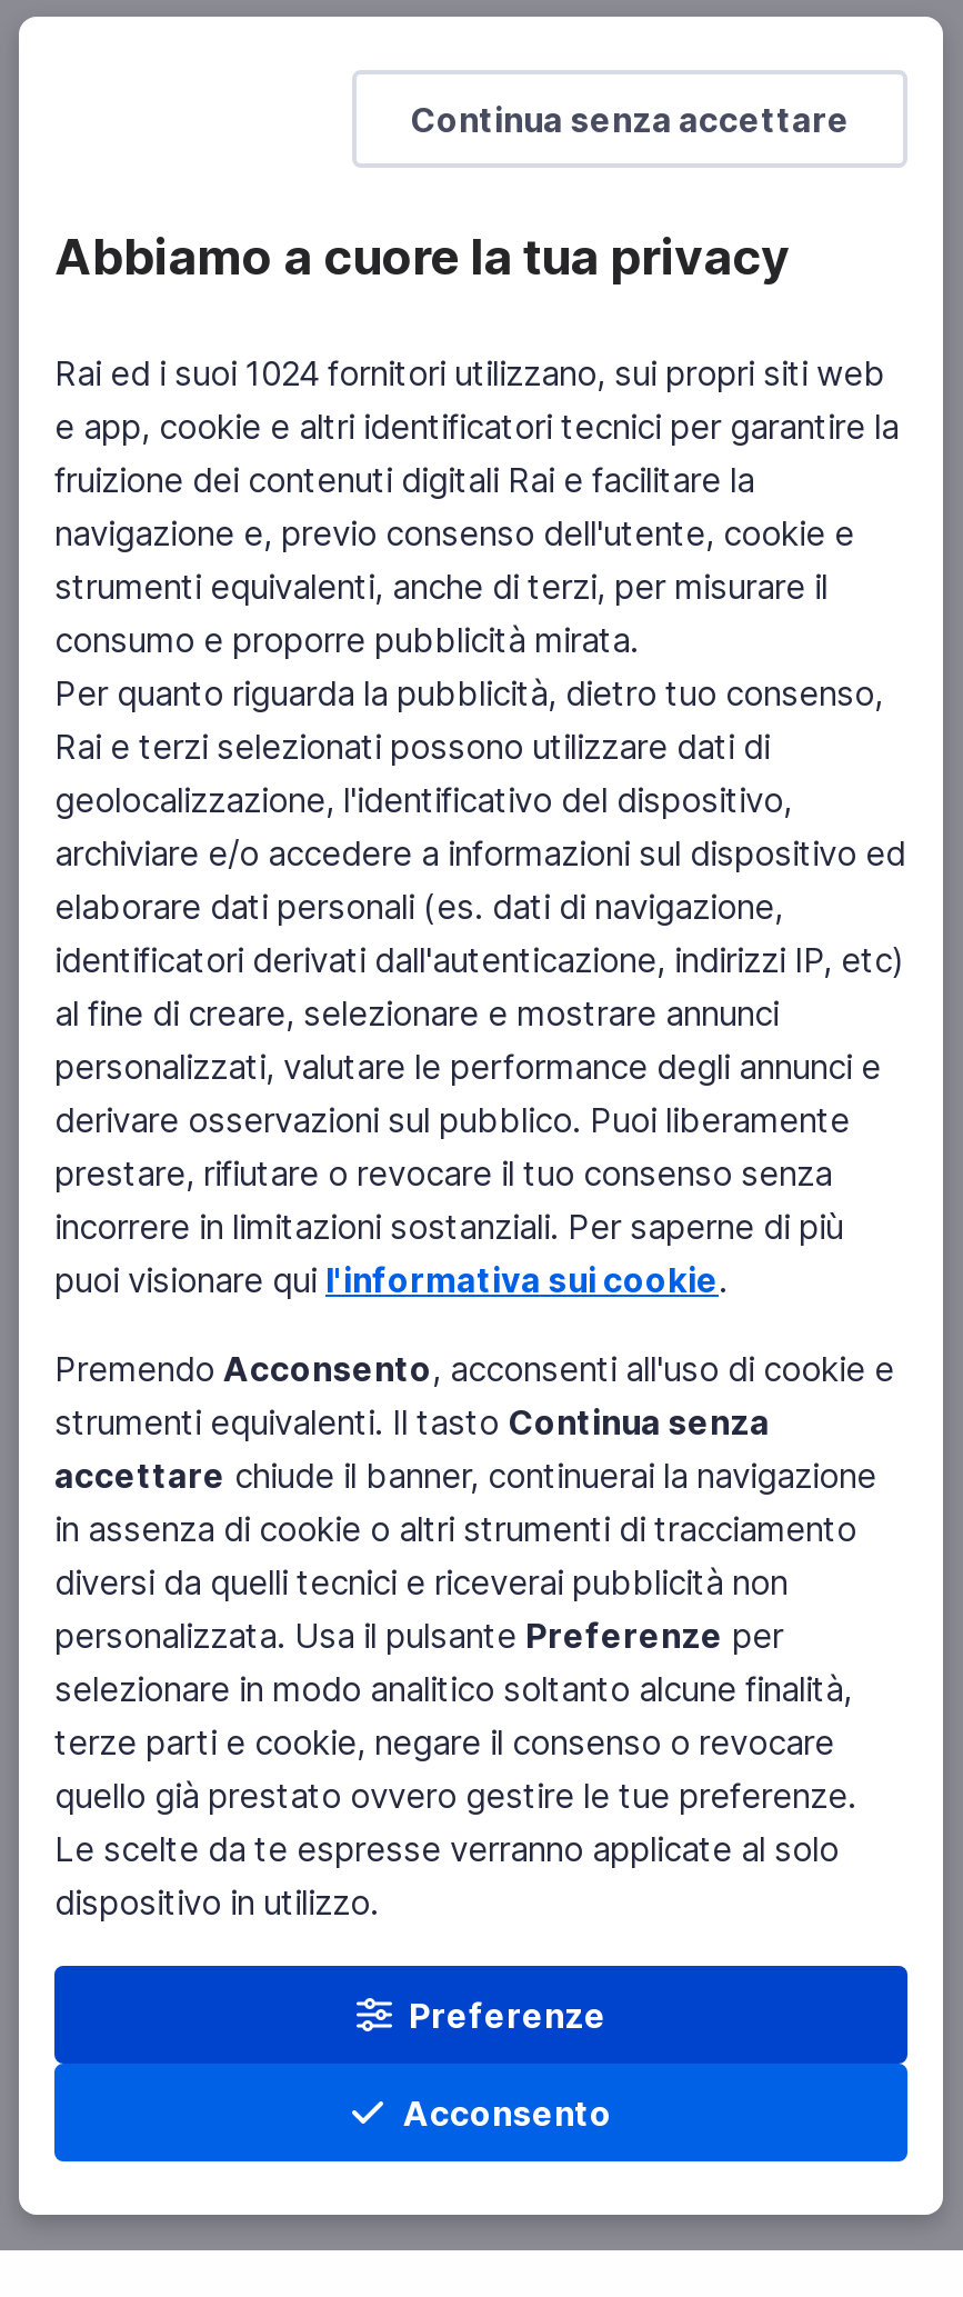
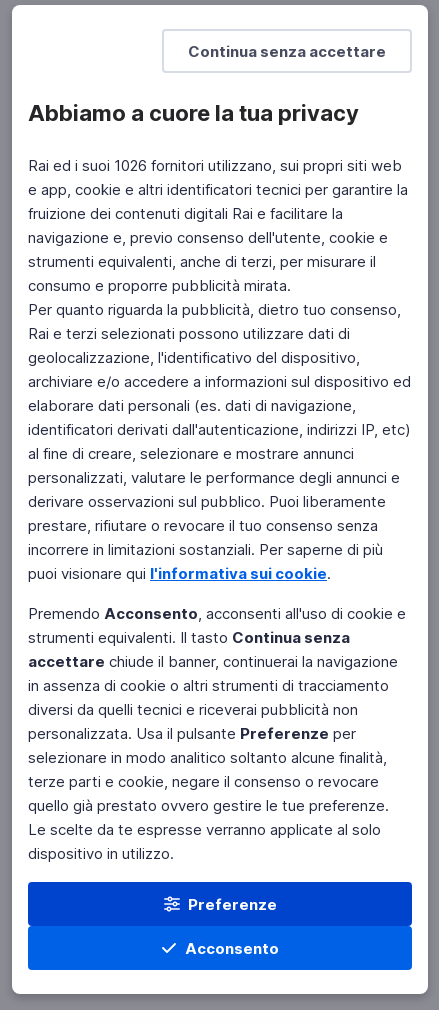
- Rai ed i suoi 1024 fornitori utilizzano, sui propri siti web
+ Rai ed i suoi 1026 fornitori utilizzano, sui propri siti web
